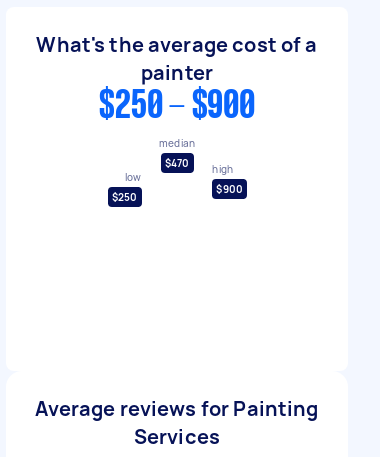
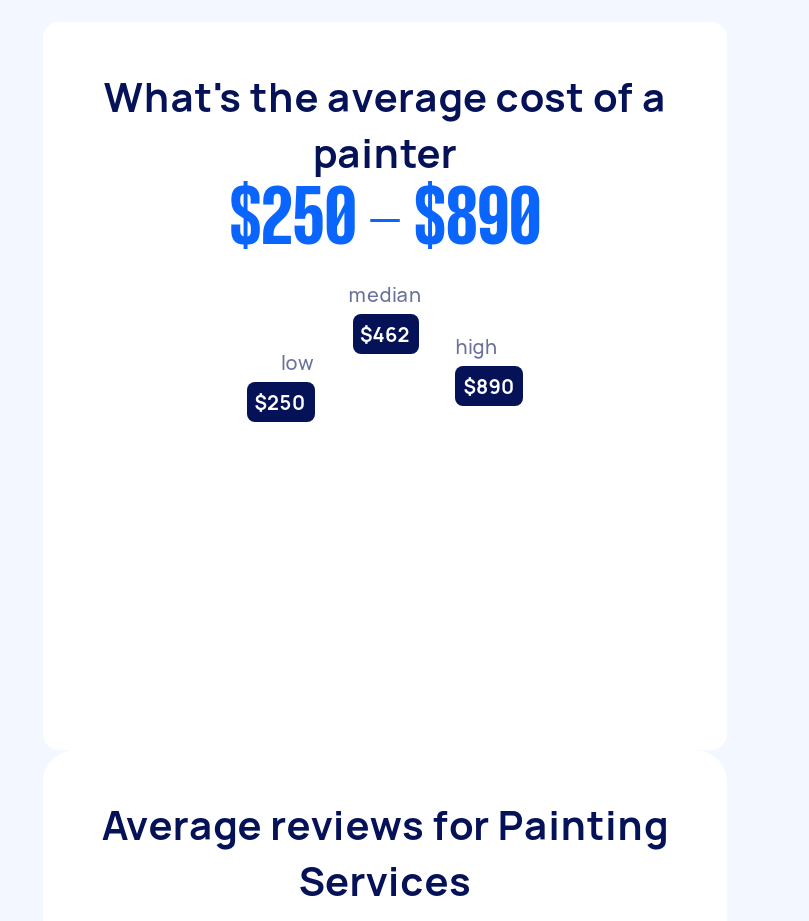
- $250 - $900
+ $250 - $890

- $470 high
+ $462 high

- $900
+ $890
